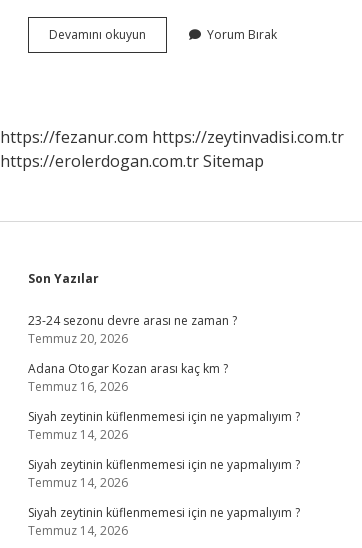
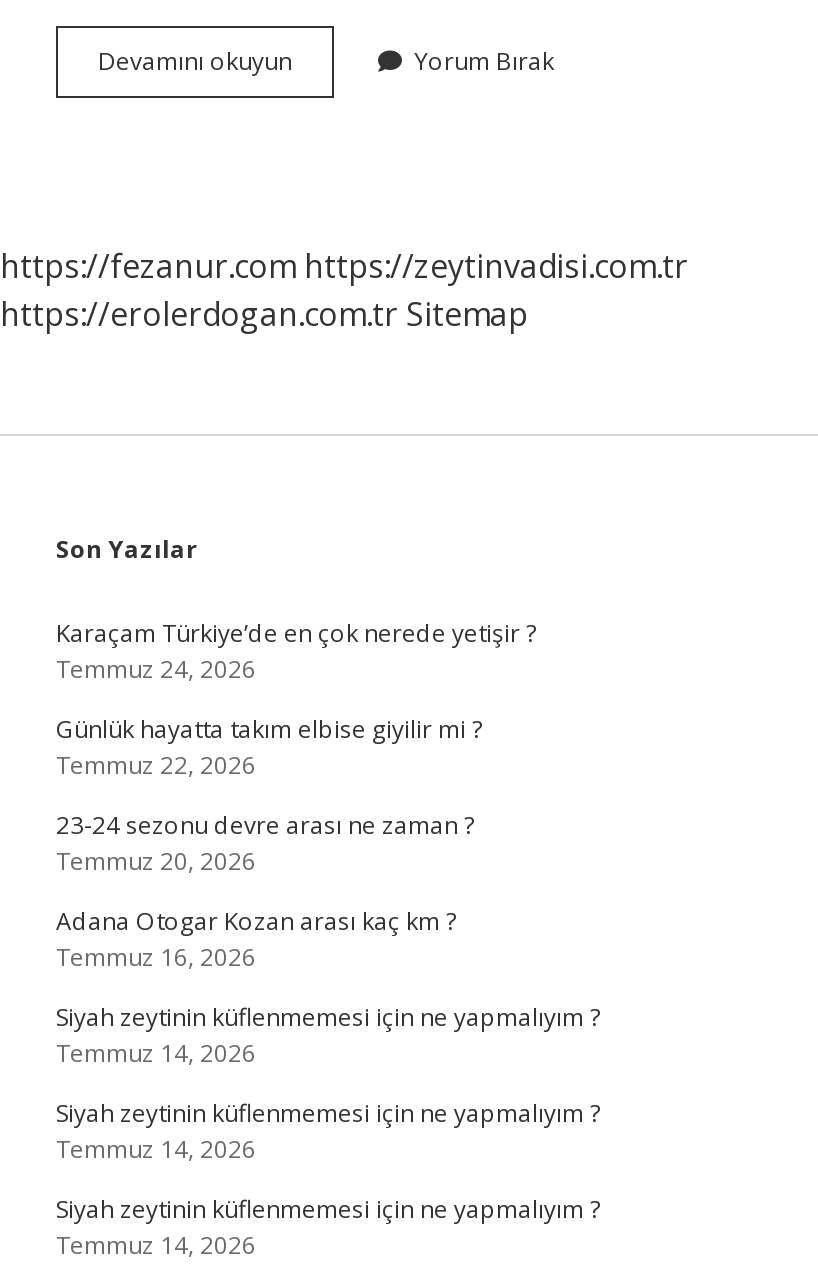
+ Karaçam Türkiye’de en çok nerede yetişir ?
+ Temmuz 24, 2026
+ Günlük hayatta takım elbise giyilir mi ?
+ Temmuz 22, 2026
